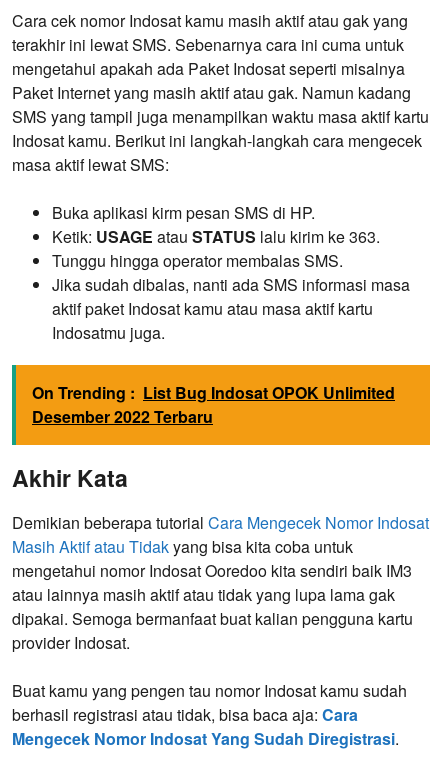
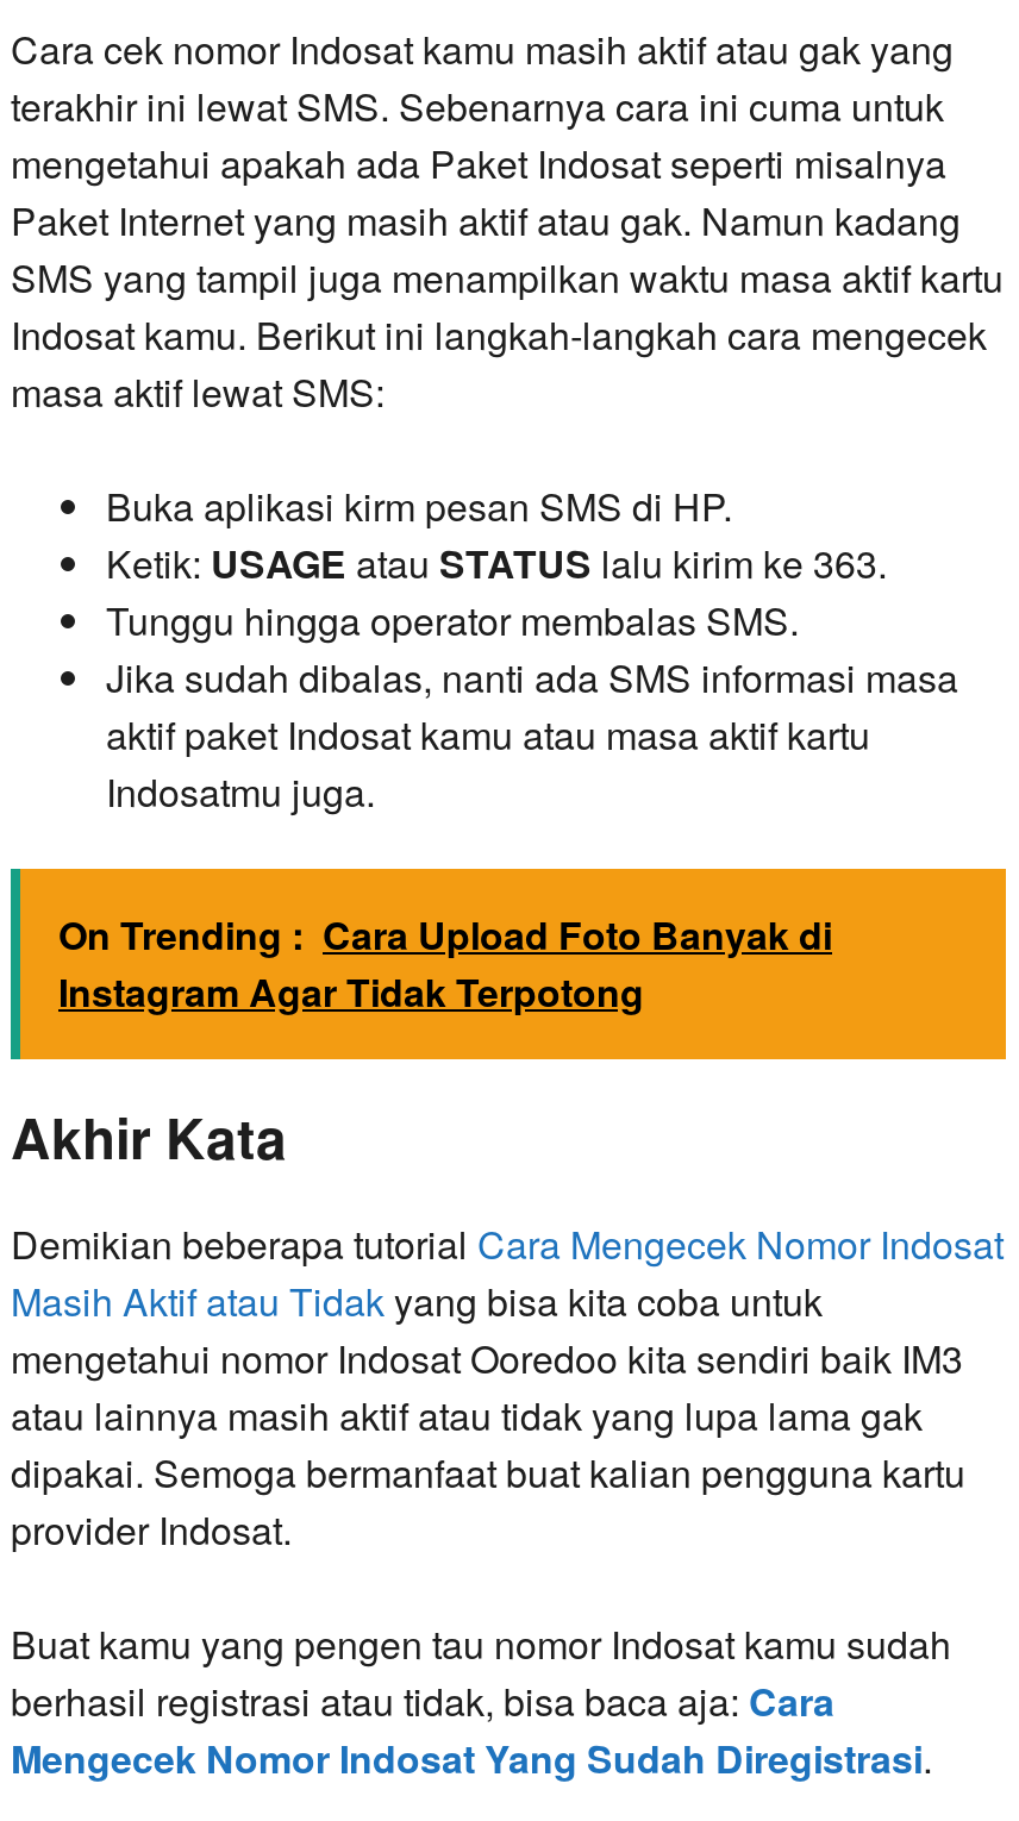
- On Trending : List Bug Indosat OPOK Unlimited
- Desember 2022 Terbaru
+ On Trending : Cara Upload Foto Banyak di
+ Instagram Agar Tidak Terpotong
